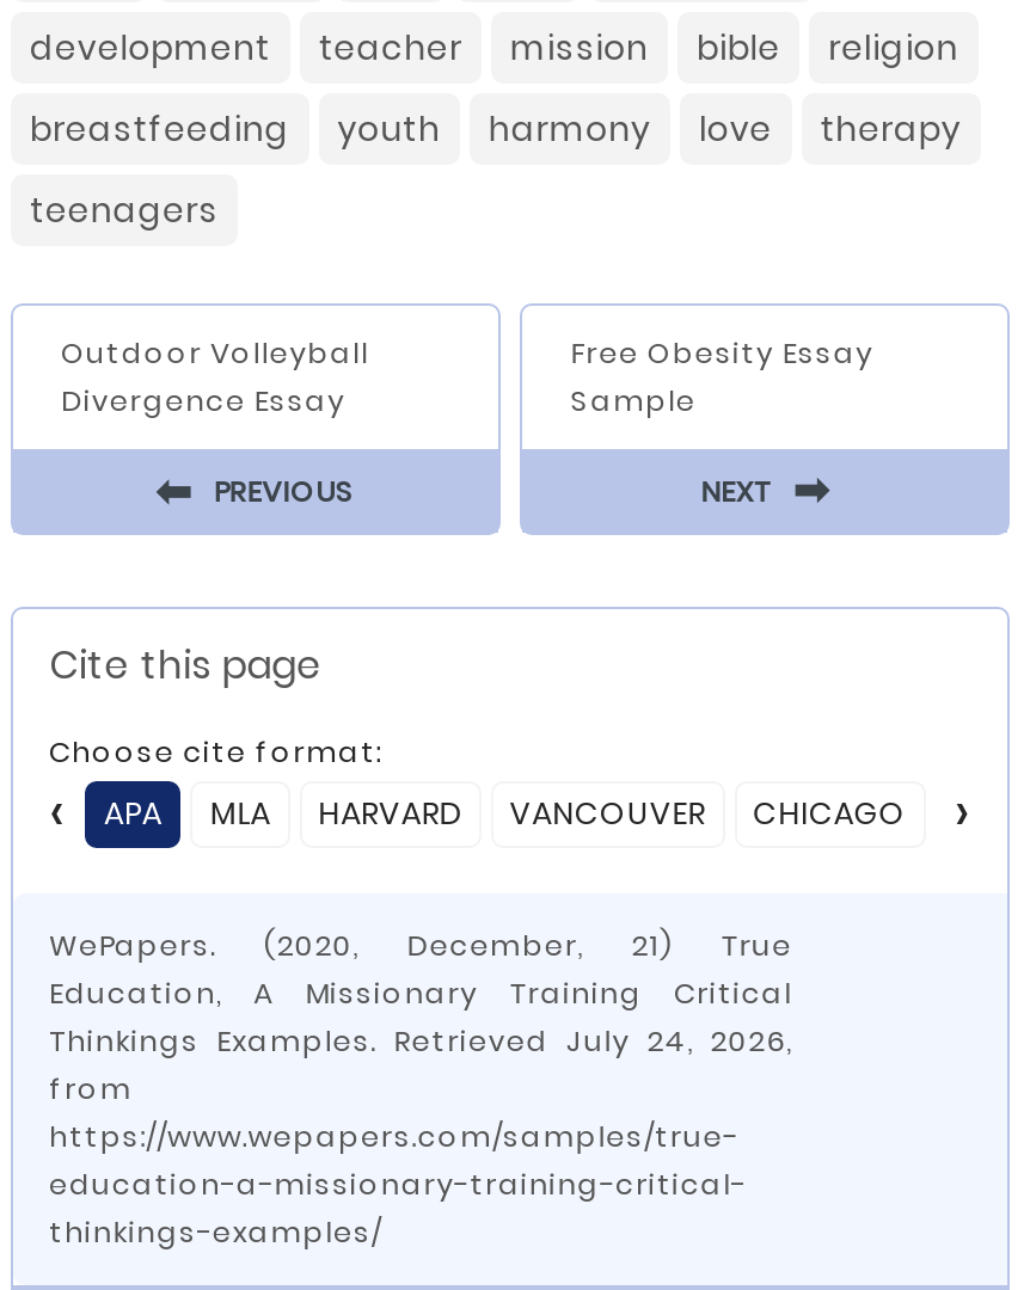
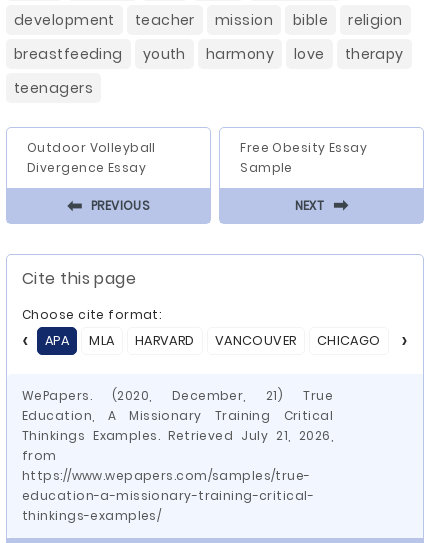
- Thinkings Examples. Retrieved July 24, 2026,
+ Thinkings Examples. Retrieved July 21, 2026,
